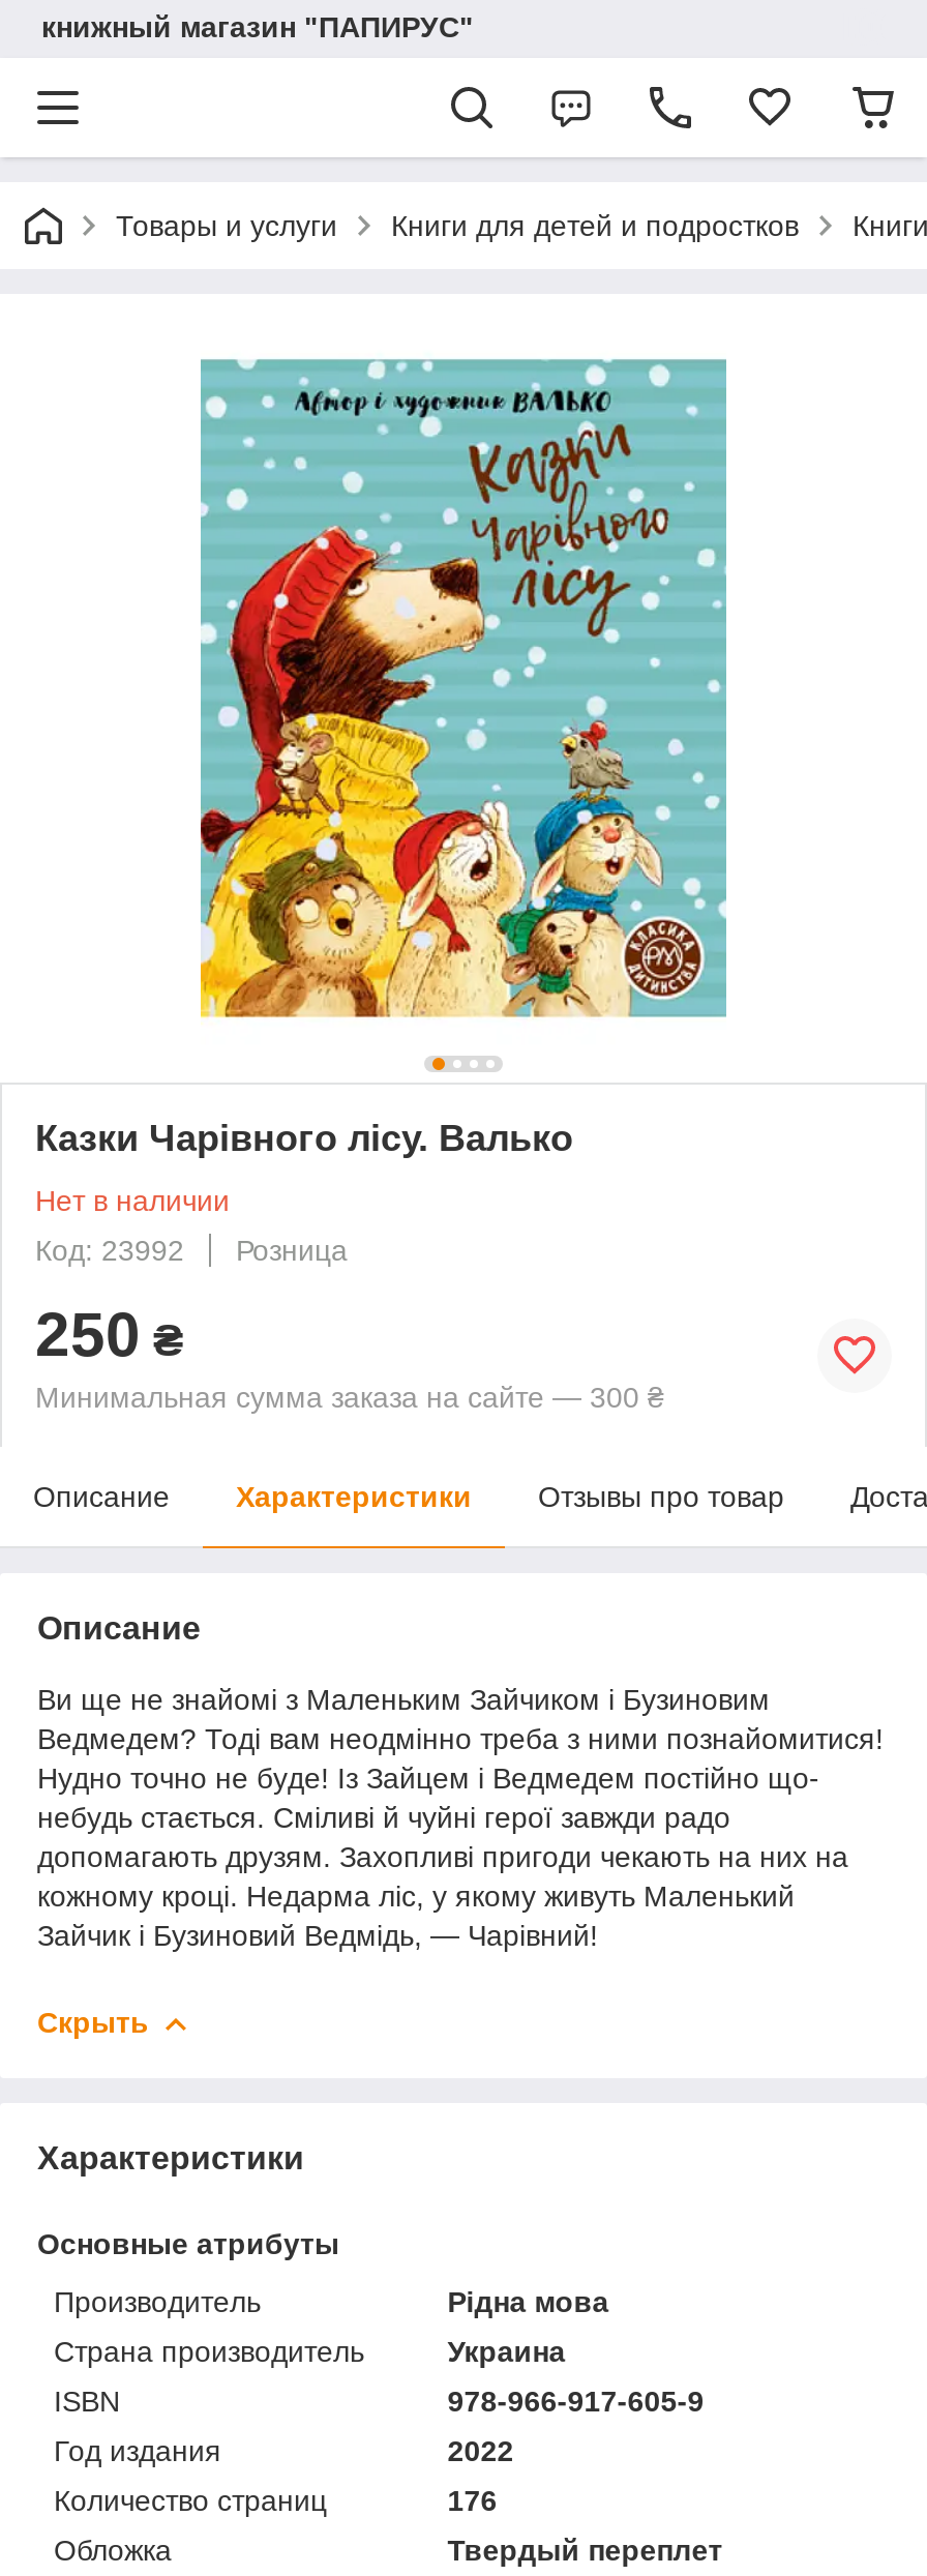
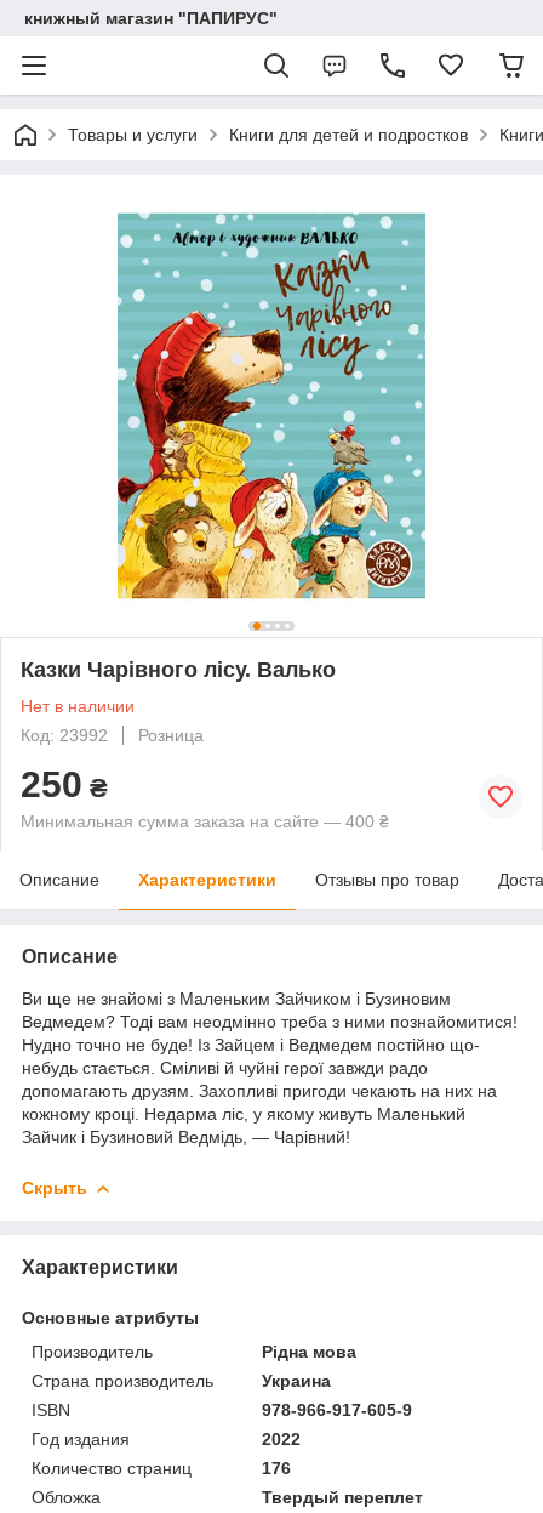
- Минимальная сумма заказа на сайте — 300 ₴
+ Минимальная сумма заказа на сайте — 400 ₴
